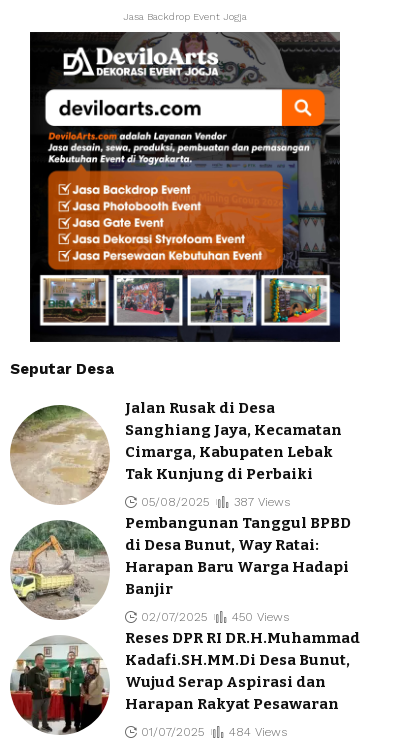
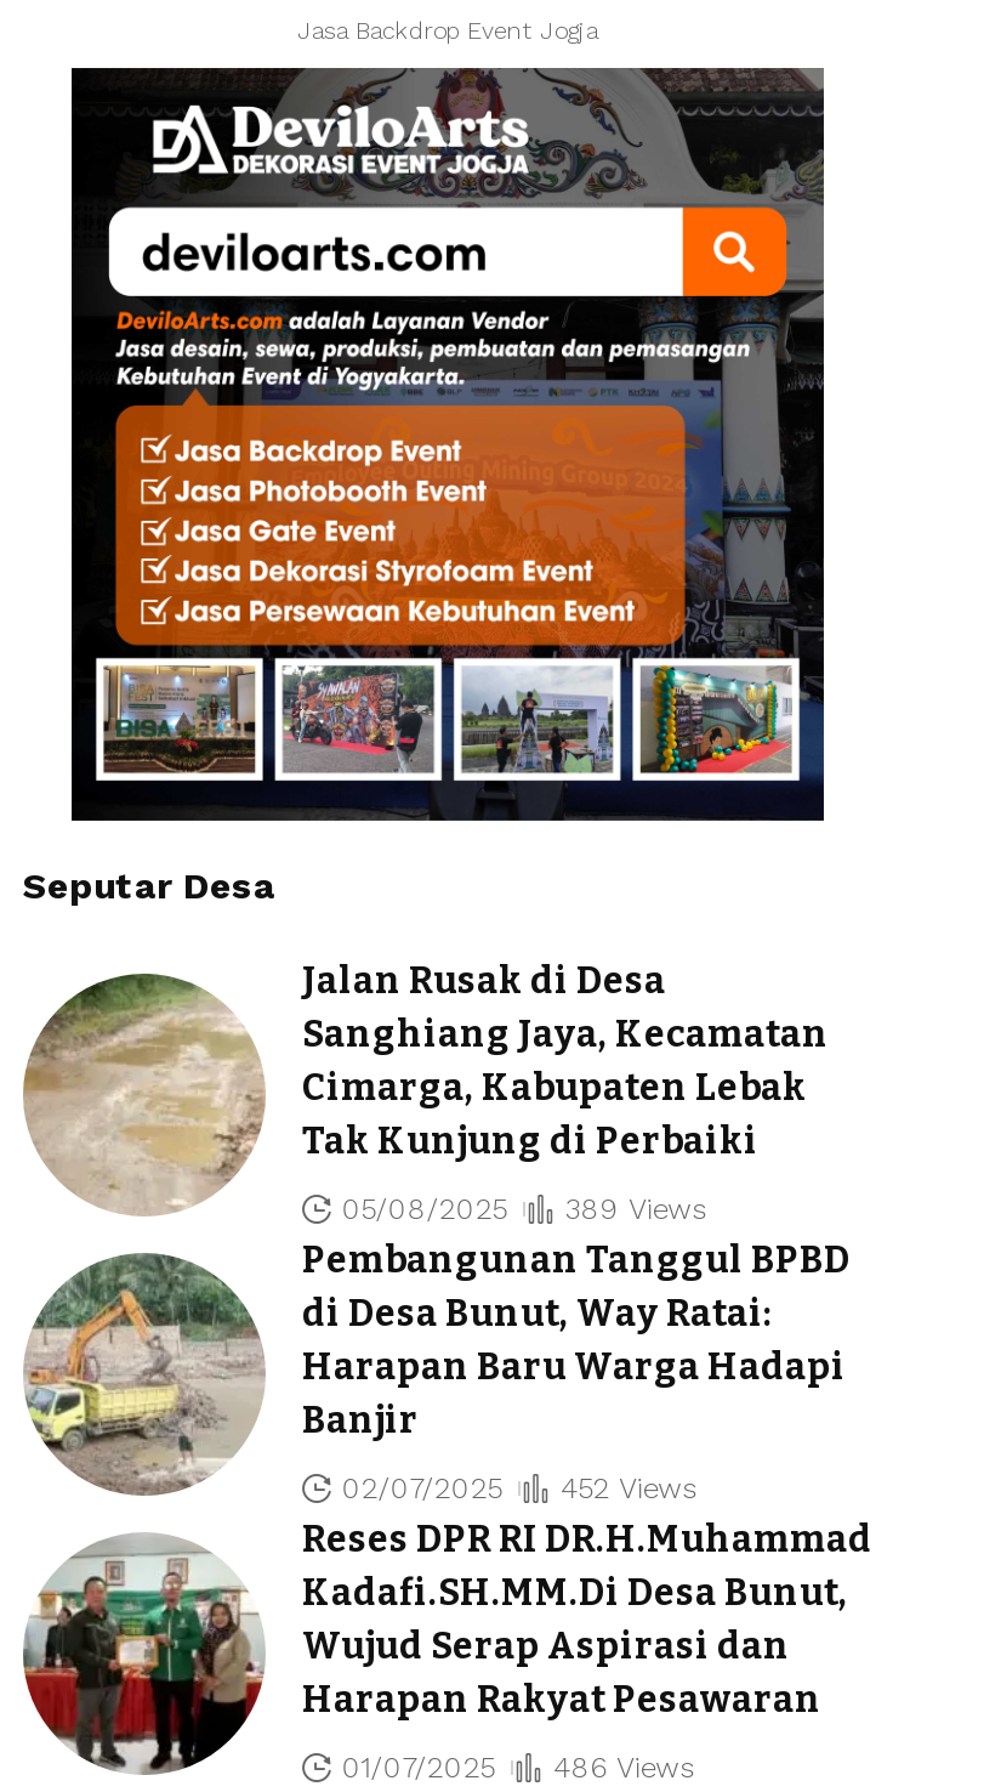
- 05/08/2025 387 Views
+ 05/08/2025 389 Views

- 02/07/2025 450 Views
+ 02/07/2025 452 Views

- 01/07/2025 484 Views
+ 01/07/2025 486 Views
